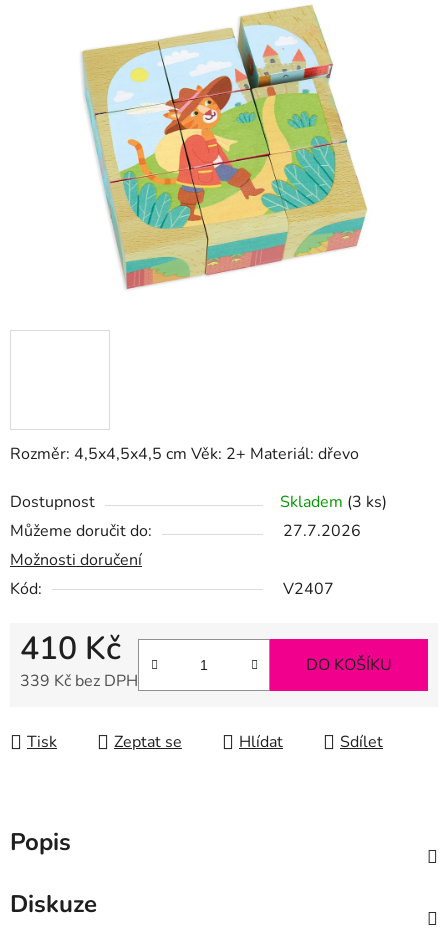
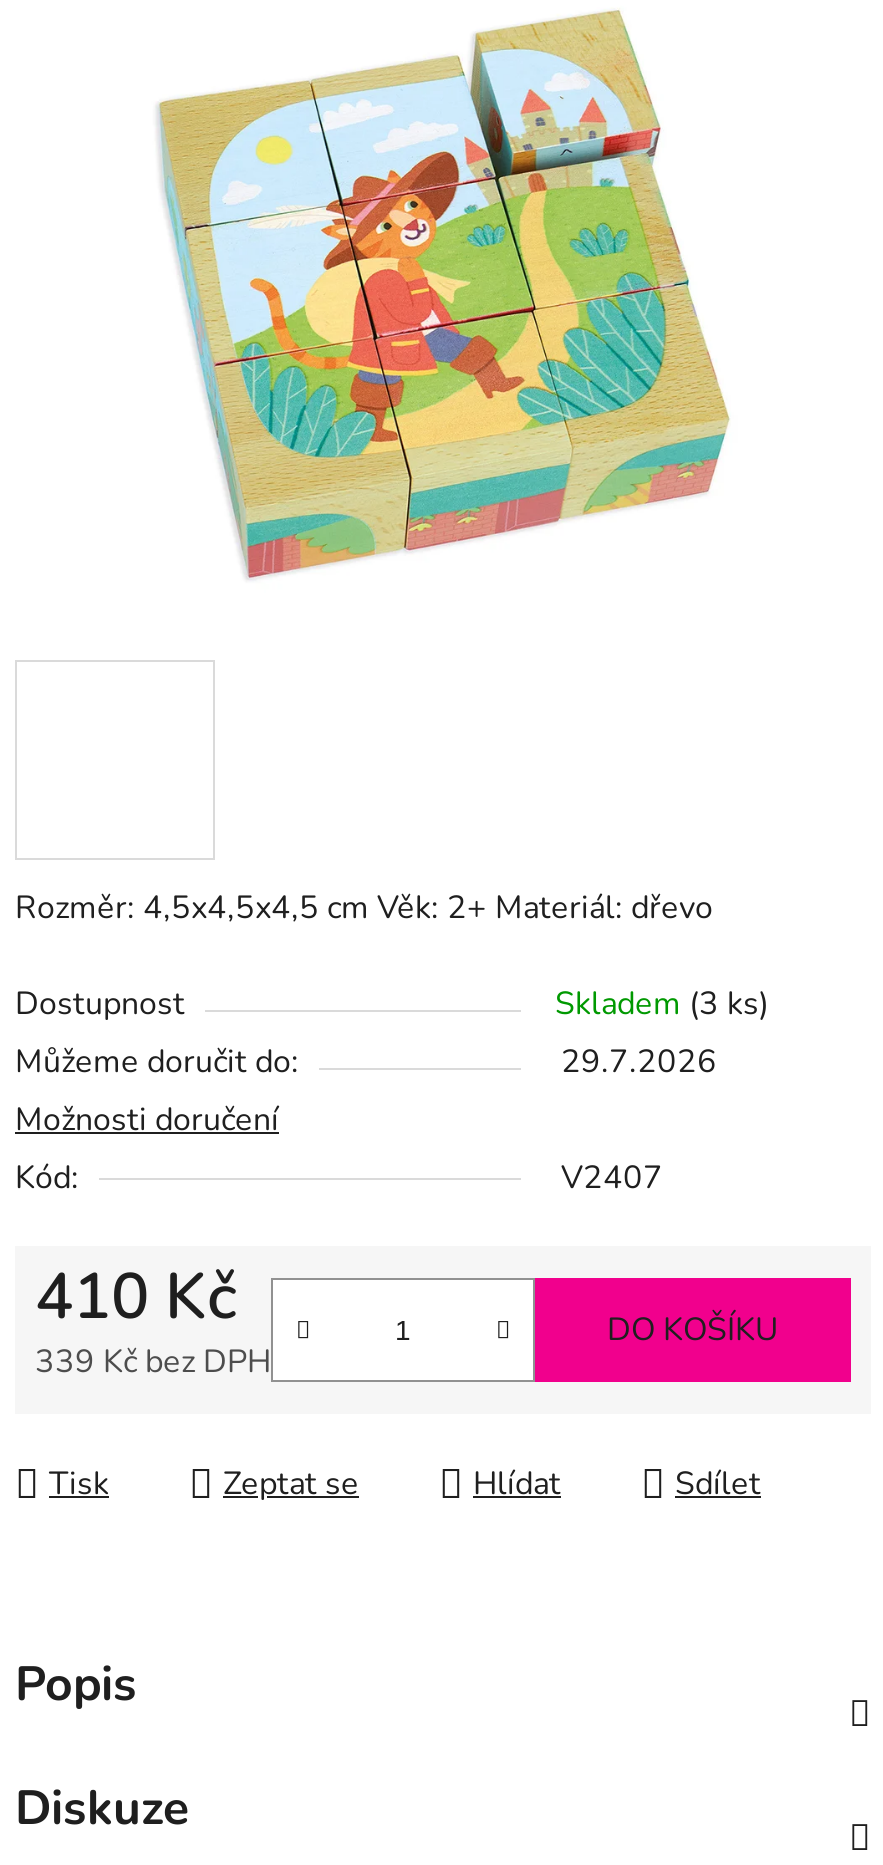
- 27.7.2026
+ 29.7.2026
